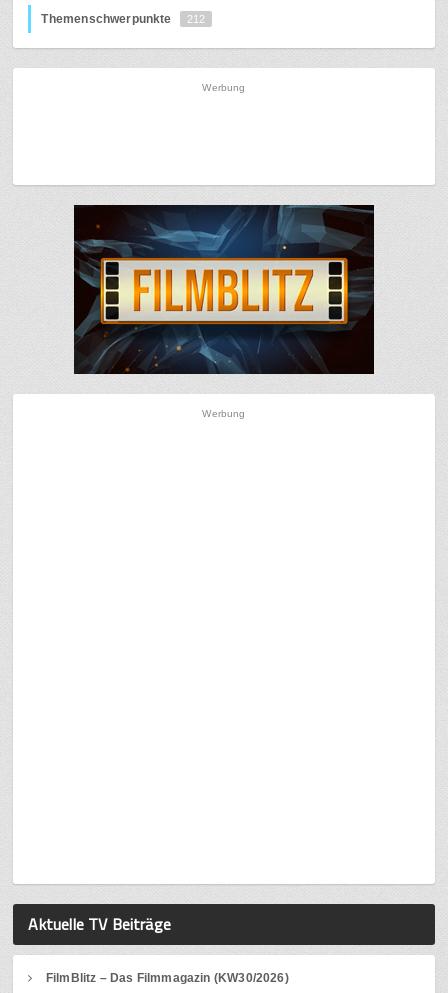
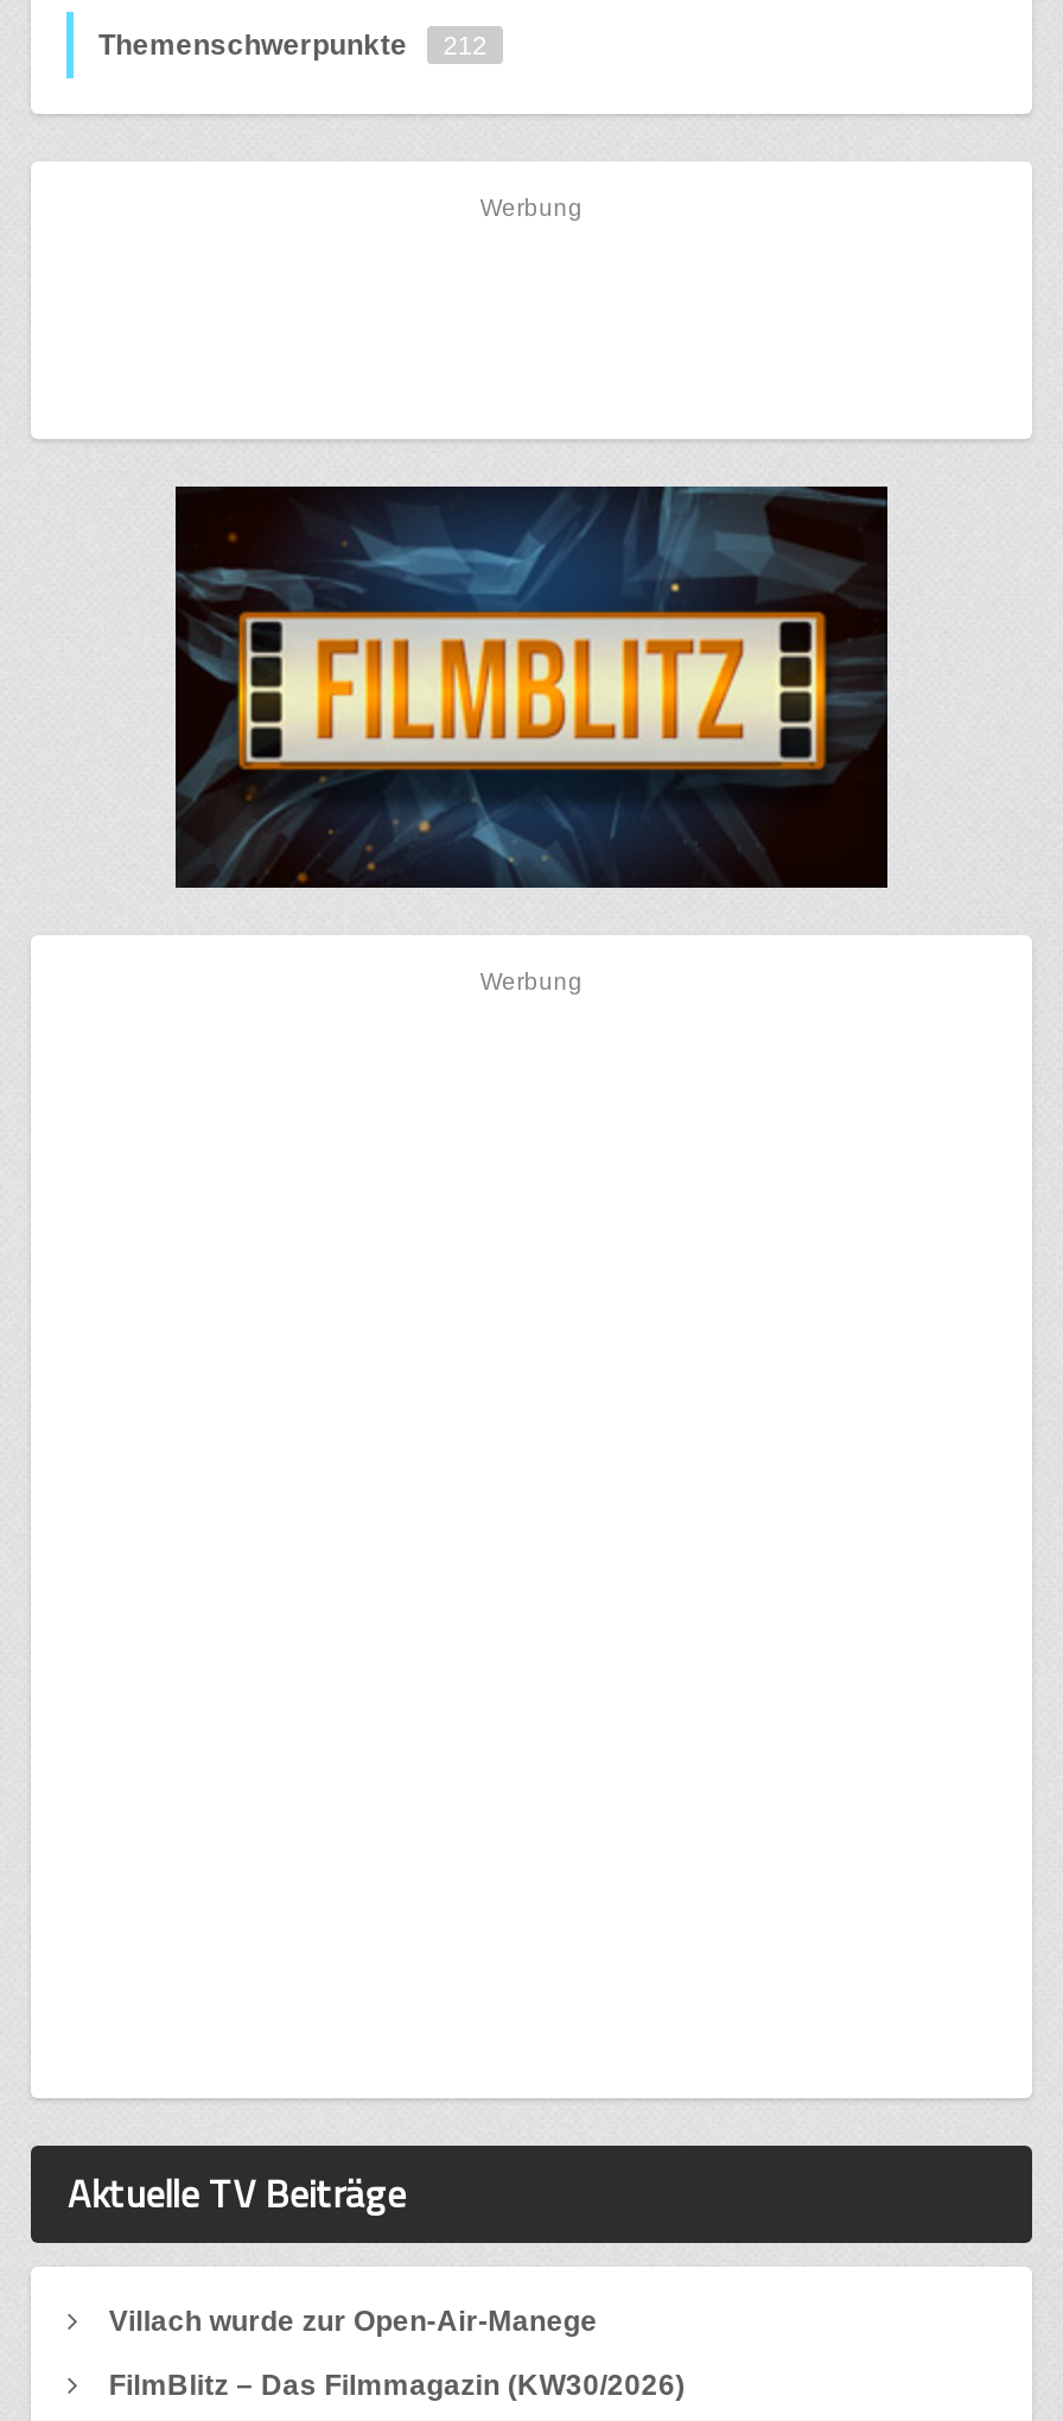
+ Villach wurde zur Open-Air-Manege
